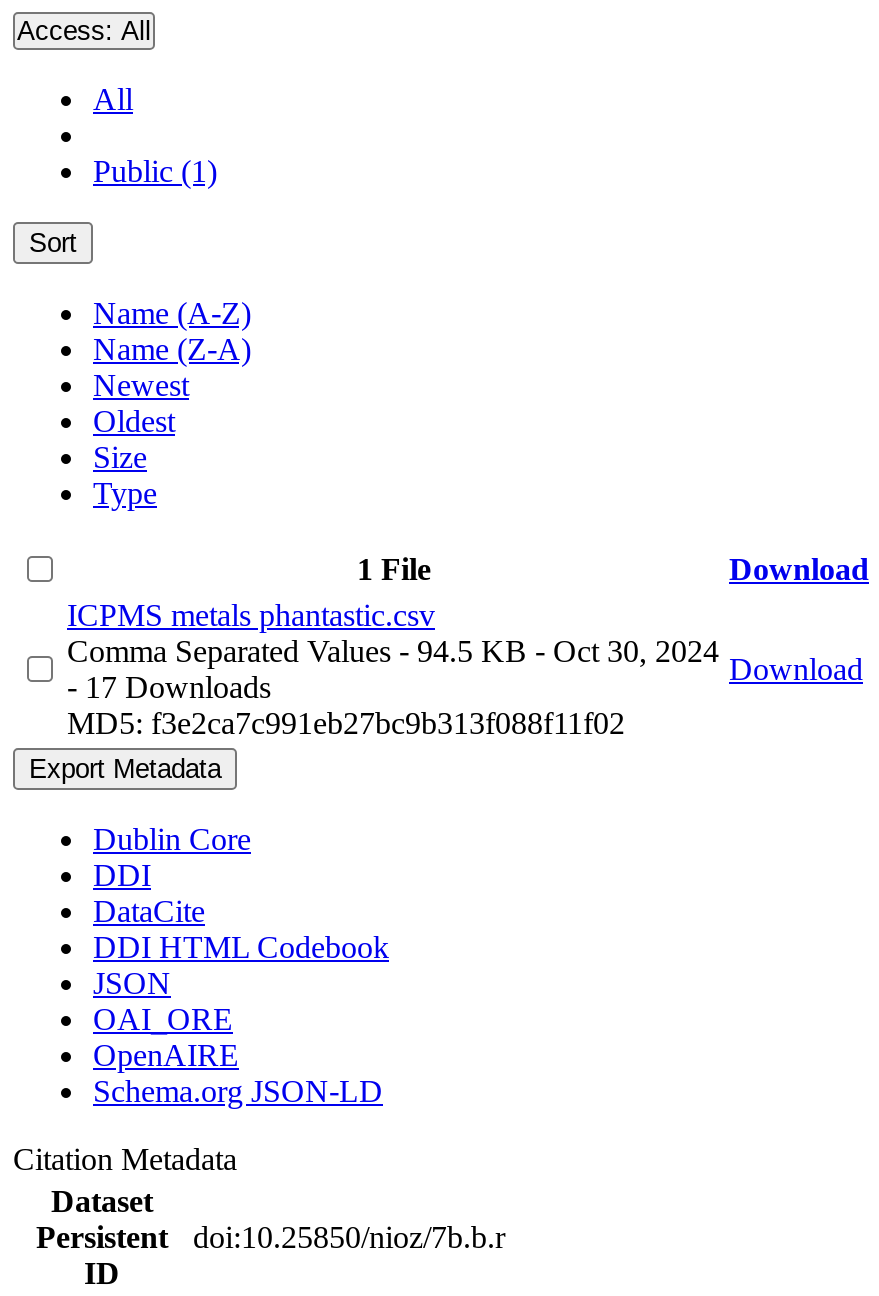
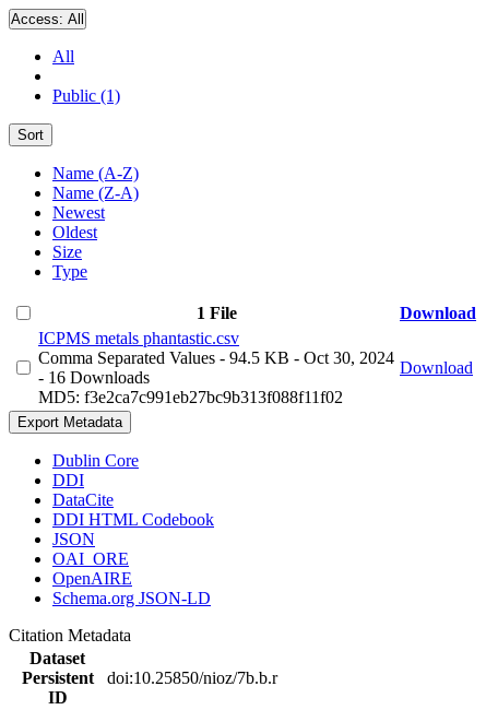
- - 17 Downloads
+ - 16 Downloads
